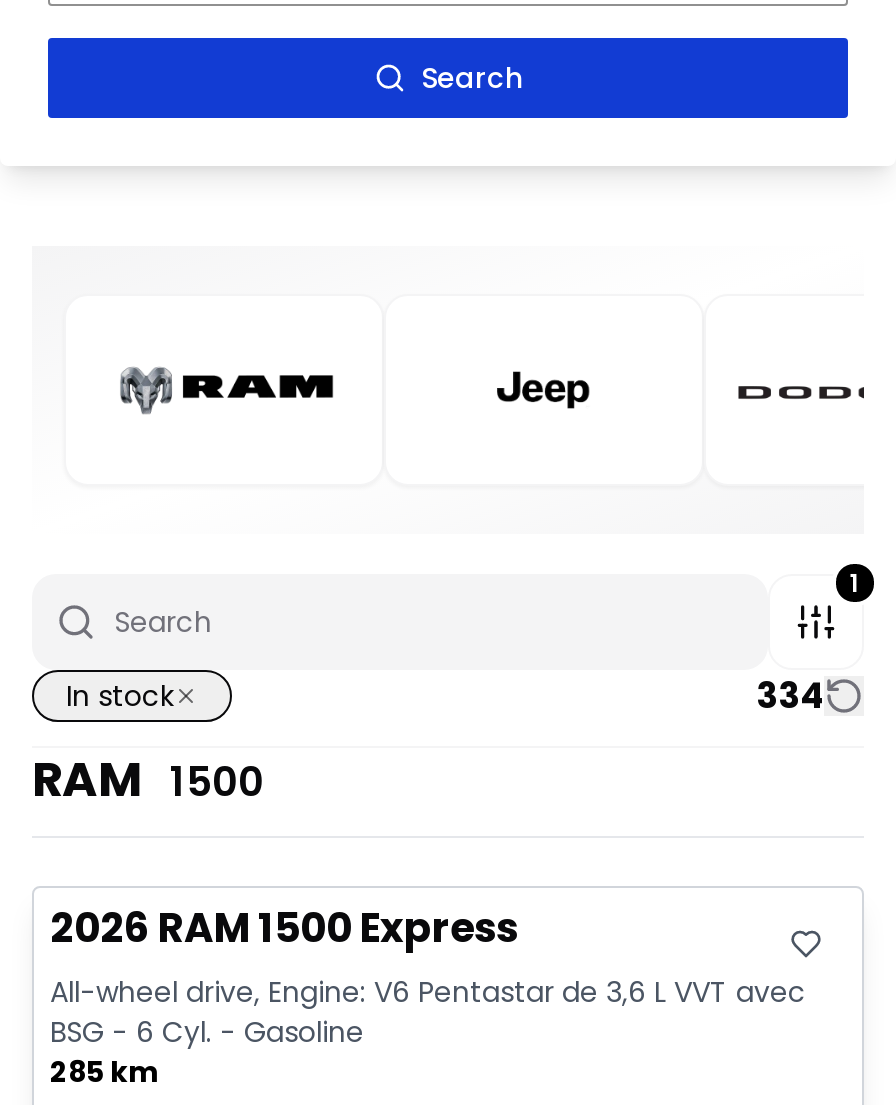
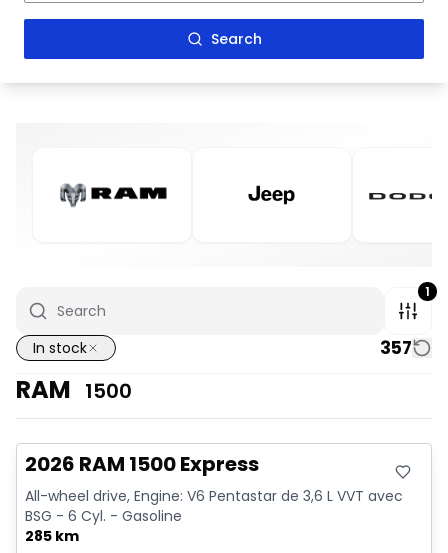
- 334
+ 357
